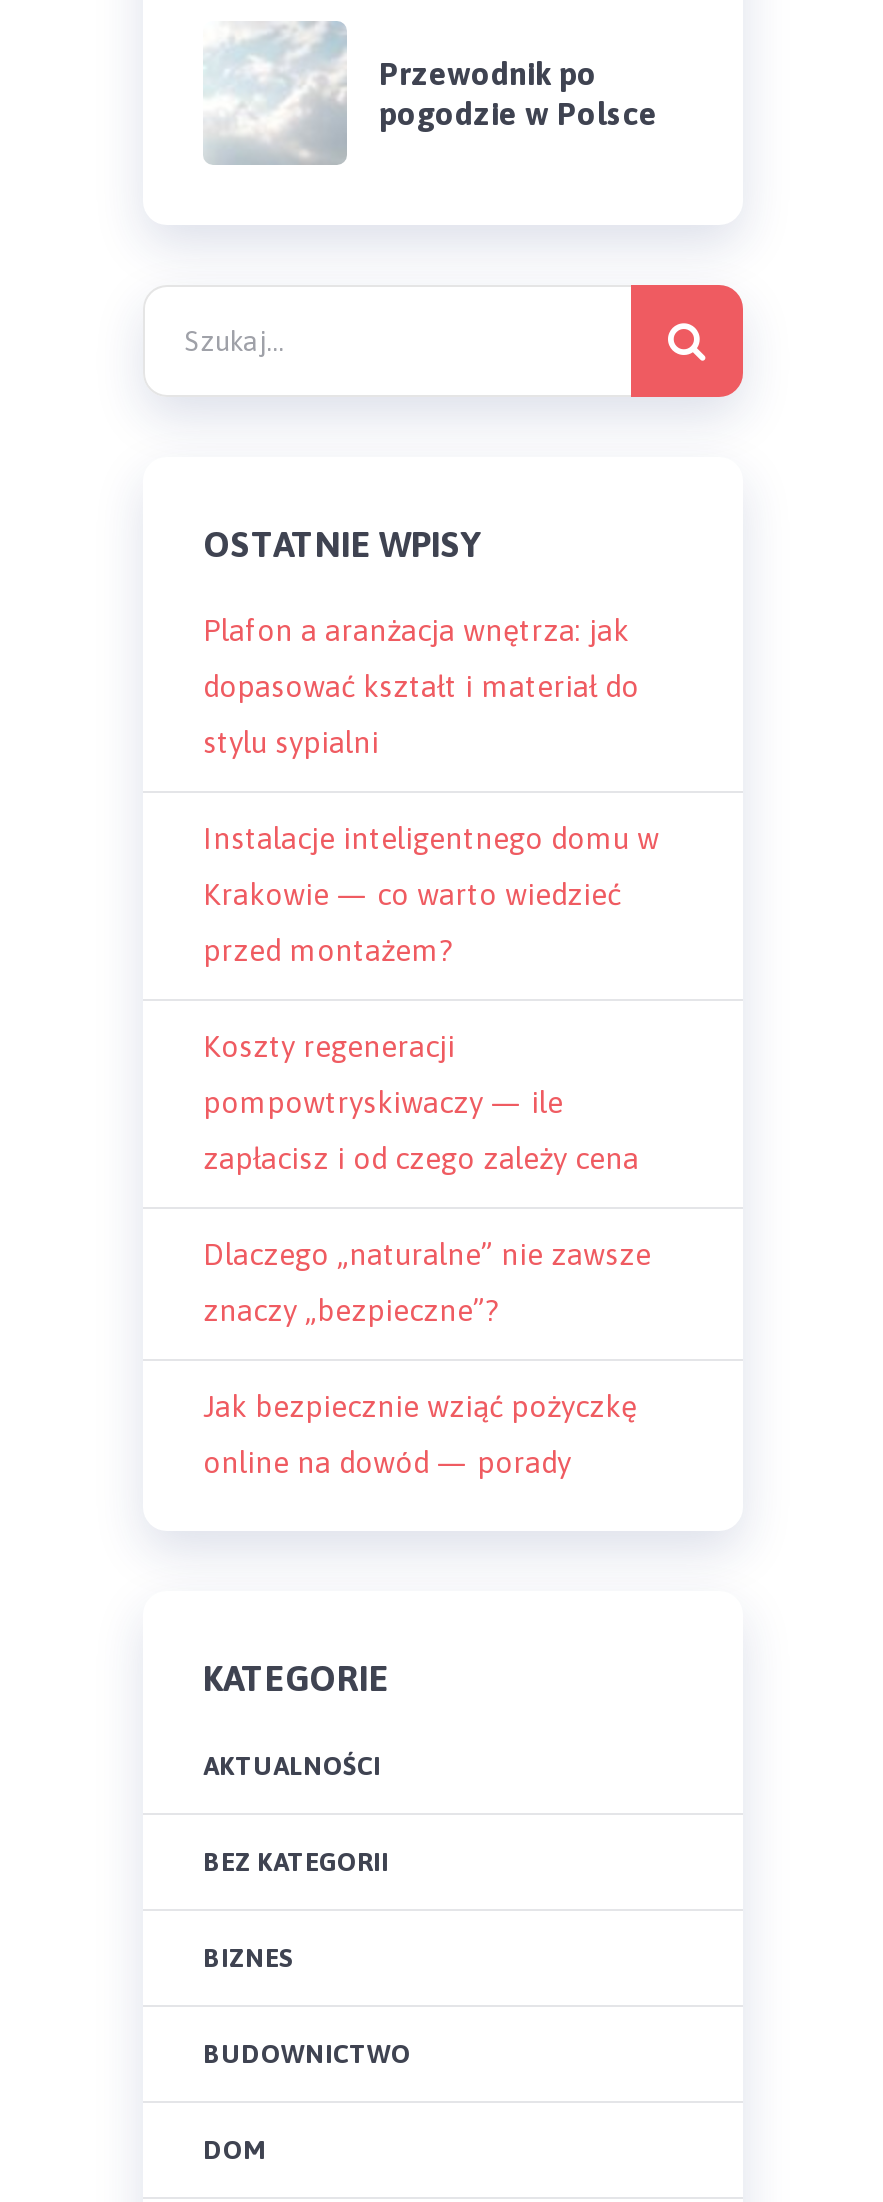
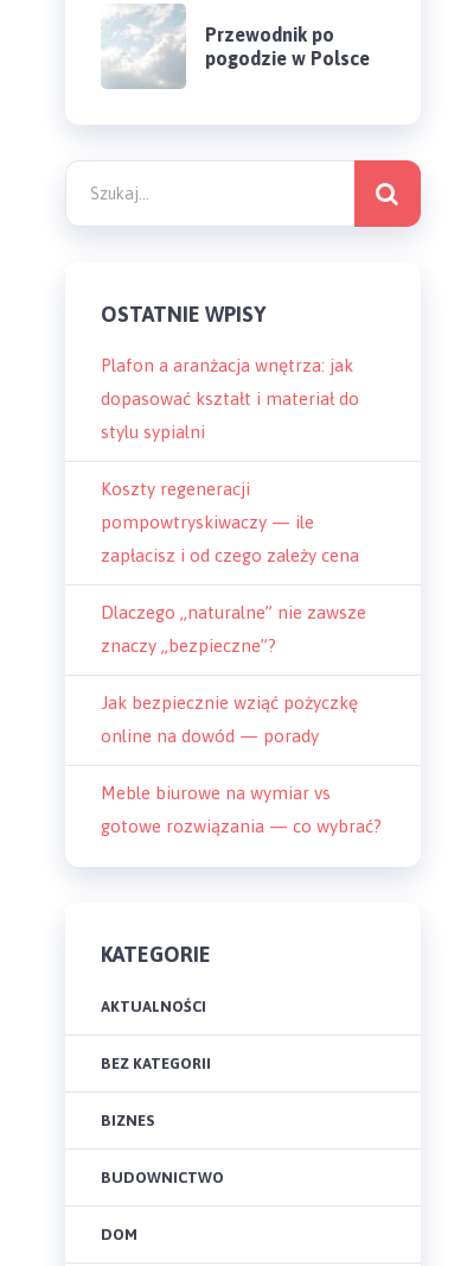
- Instalacje inteligentnego domu w
- Krakowie — co warto wiedzieć
- przed montażem?

moved up: Koszty regeneracji | pompowtryskiwaczy — ile | zapłacisz i od czego zależy cena | Dlaczego „naturalne” nie zawsze | znaczy „bezpieczne”? | Jak bezpiecznie wziąć pożyczkę | online na dowód — porady

+ Meble biurowe na wymiar vs
+ gotowe rozwiązania — co wybrać?
